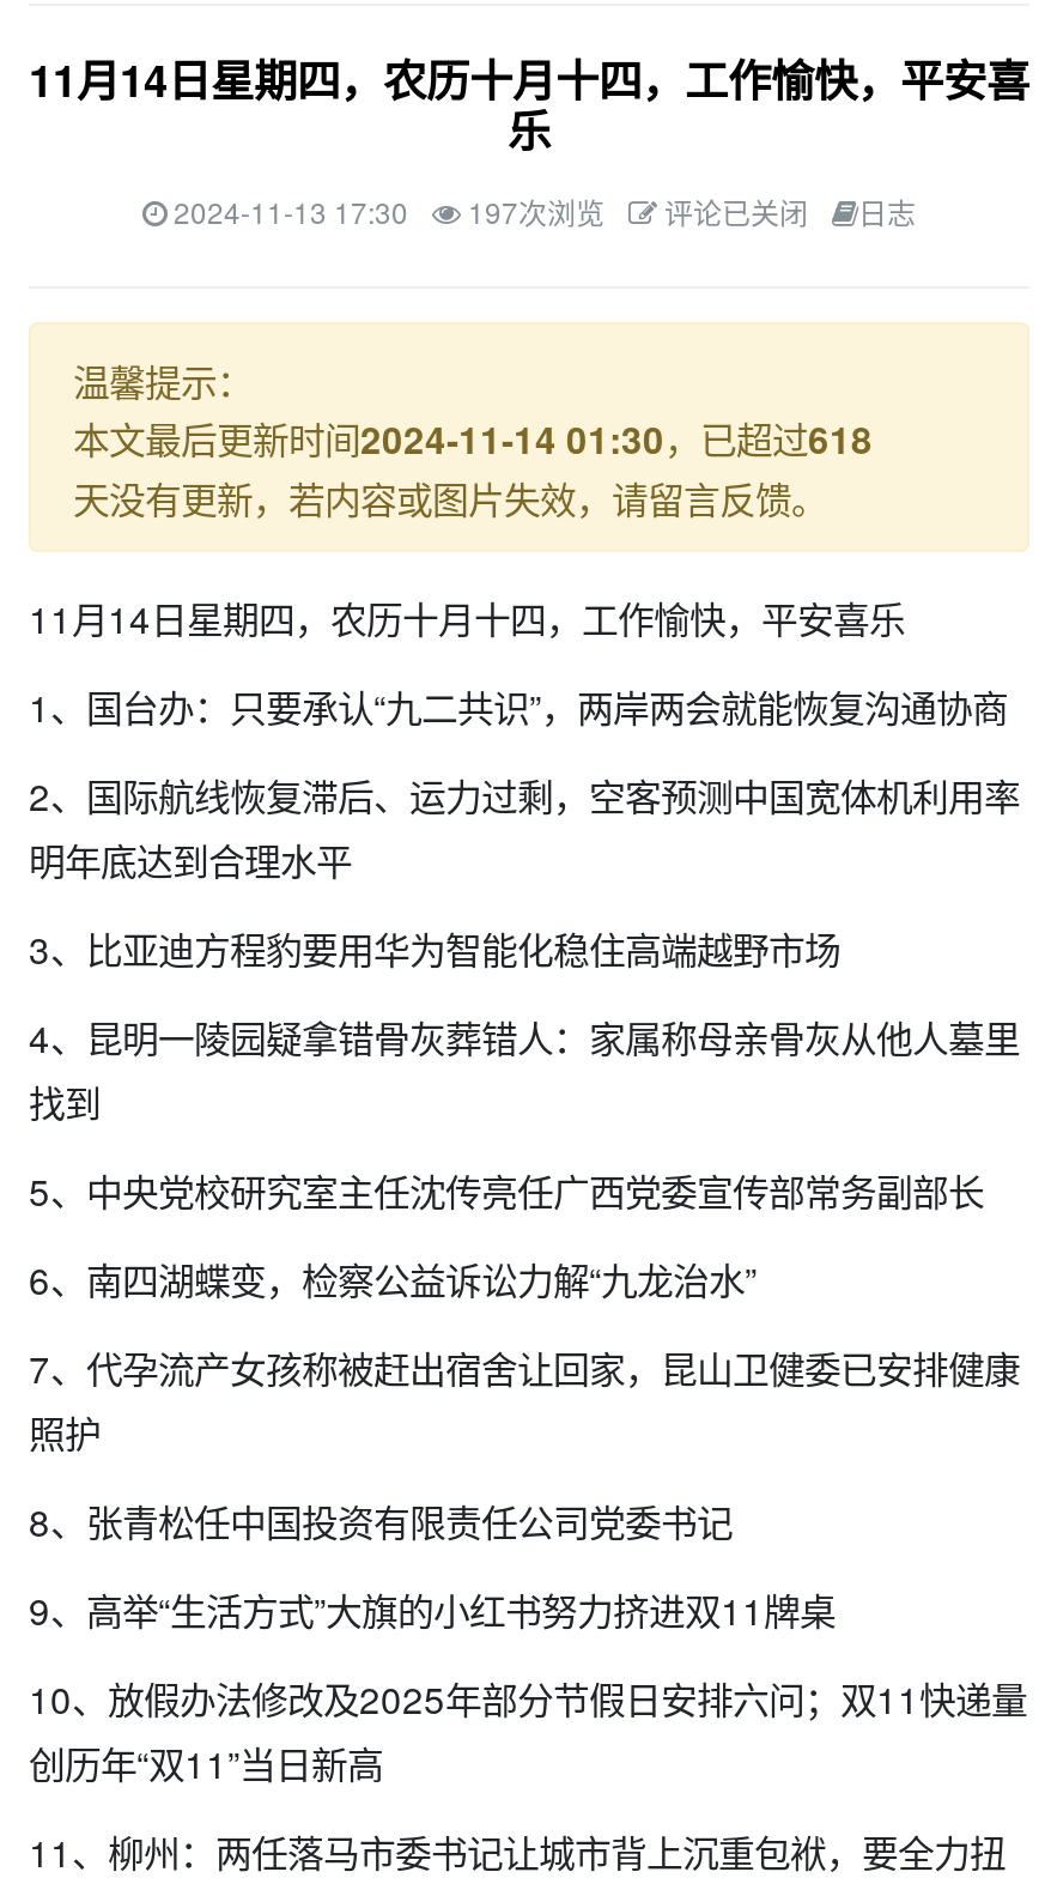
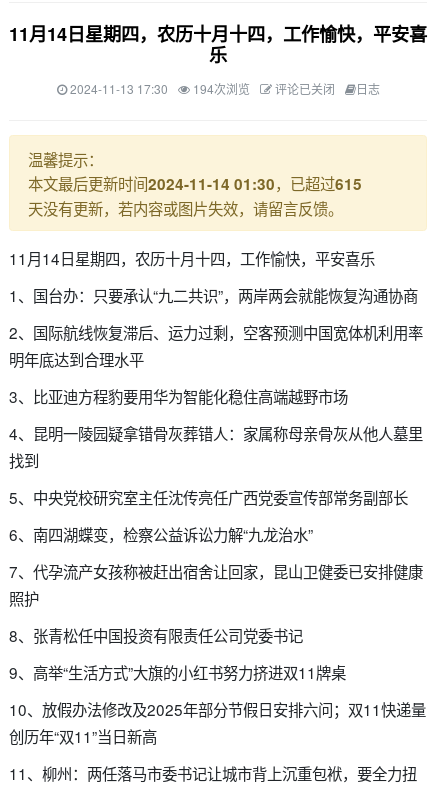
- 197次浏览
+ 194次浏览

- 本文最后更新时间2024-11-14 01:30，已超过618
+ 本文最后更新时间2024-11-14 01:30，已超过615
